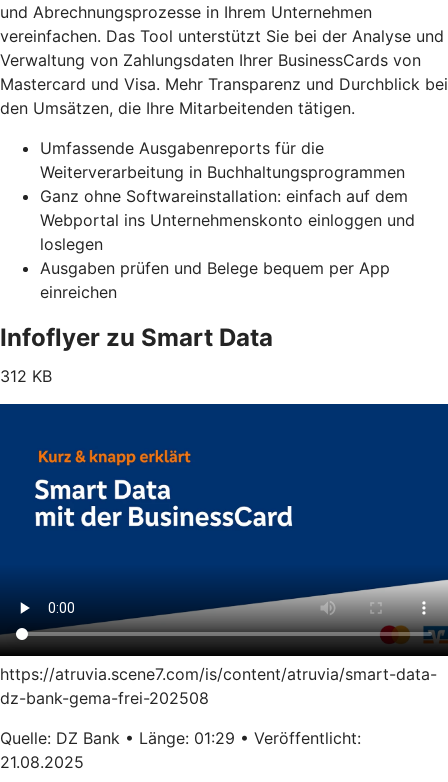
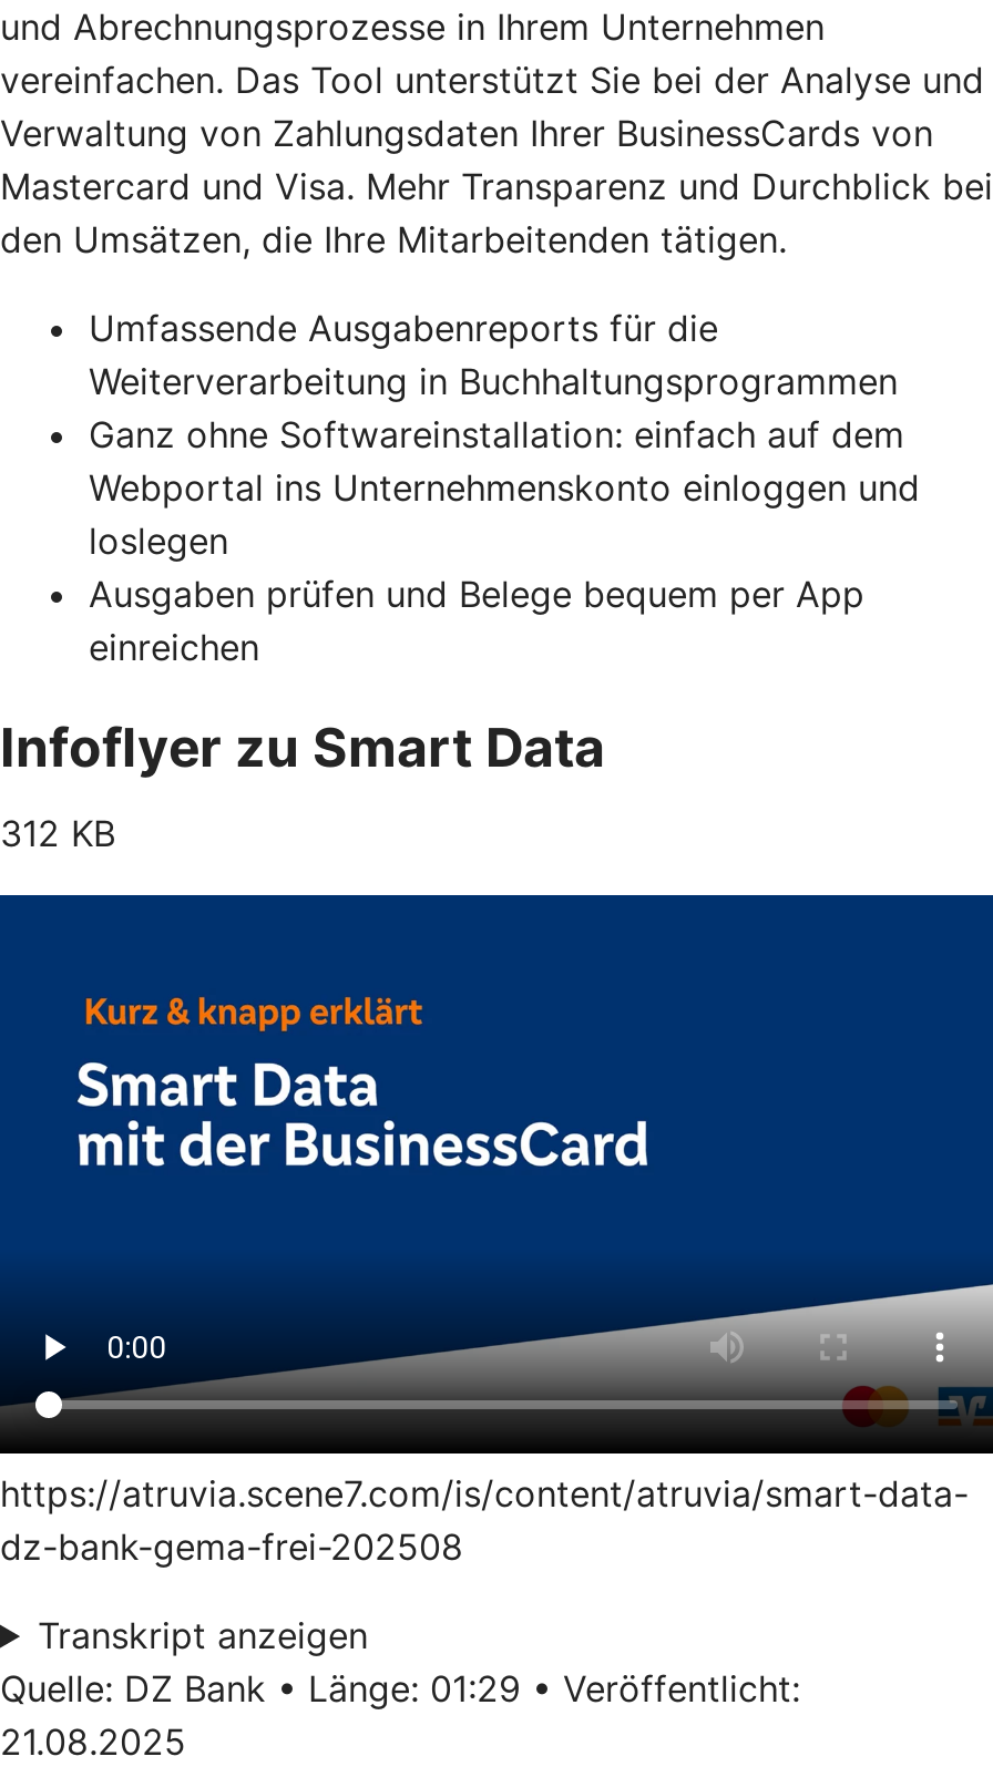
+ Transkript anzeigen
